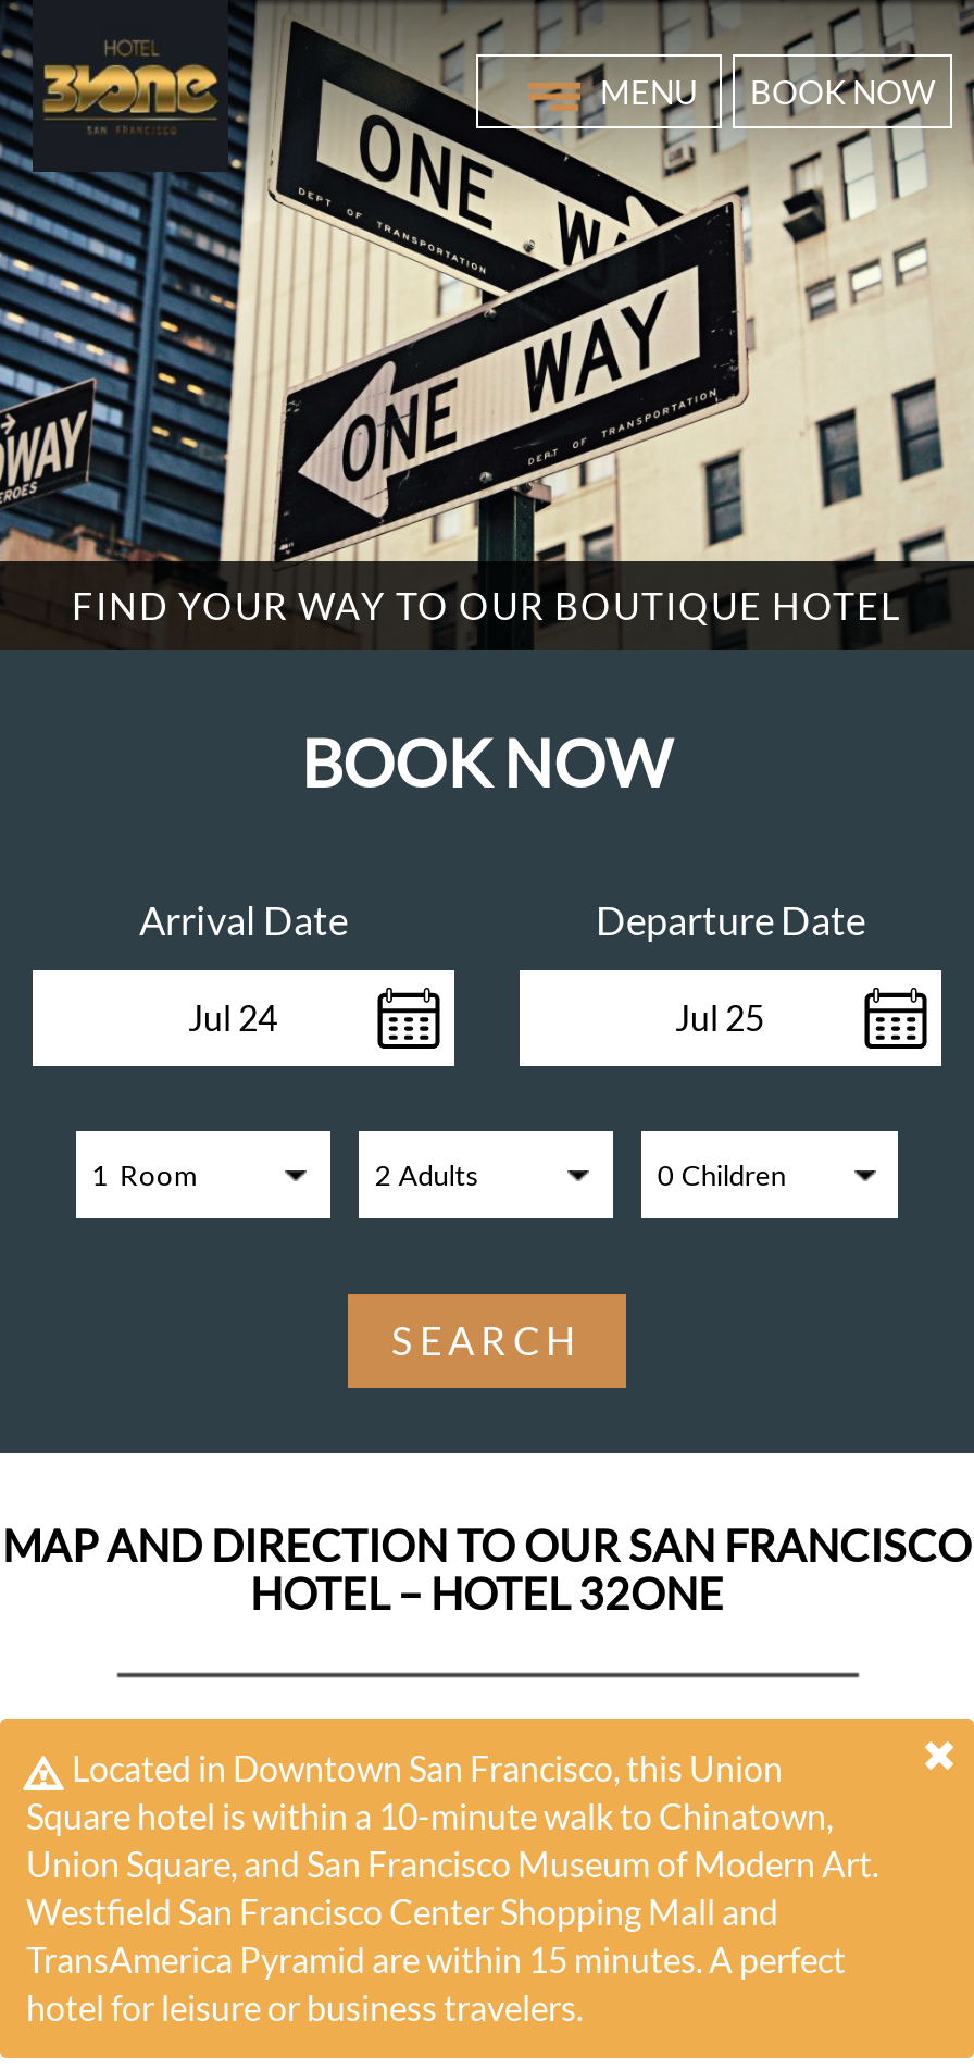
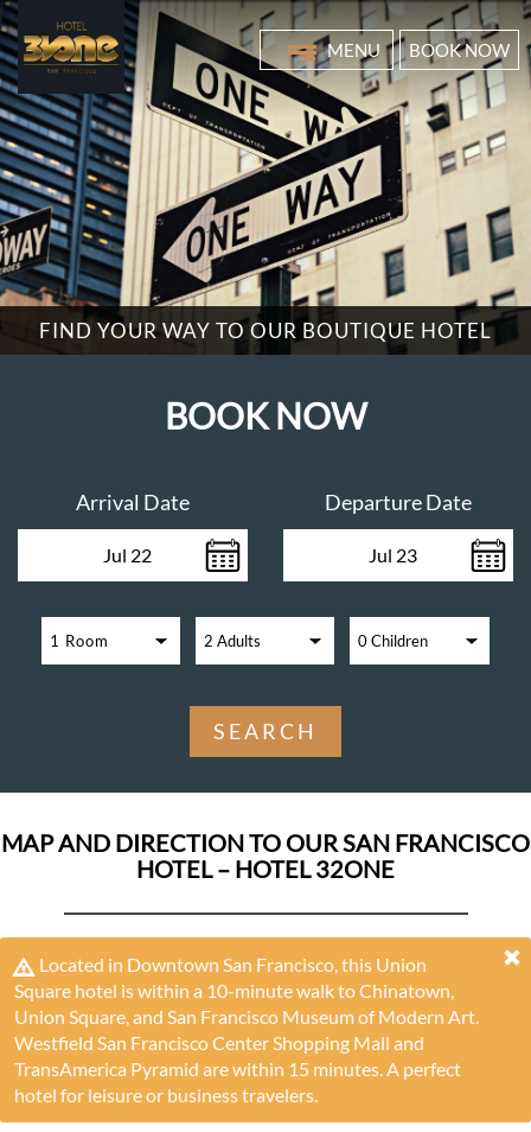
- Jul 24
+ Jul 22

- Jul 25
+ Jul 23
